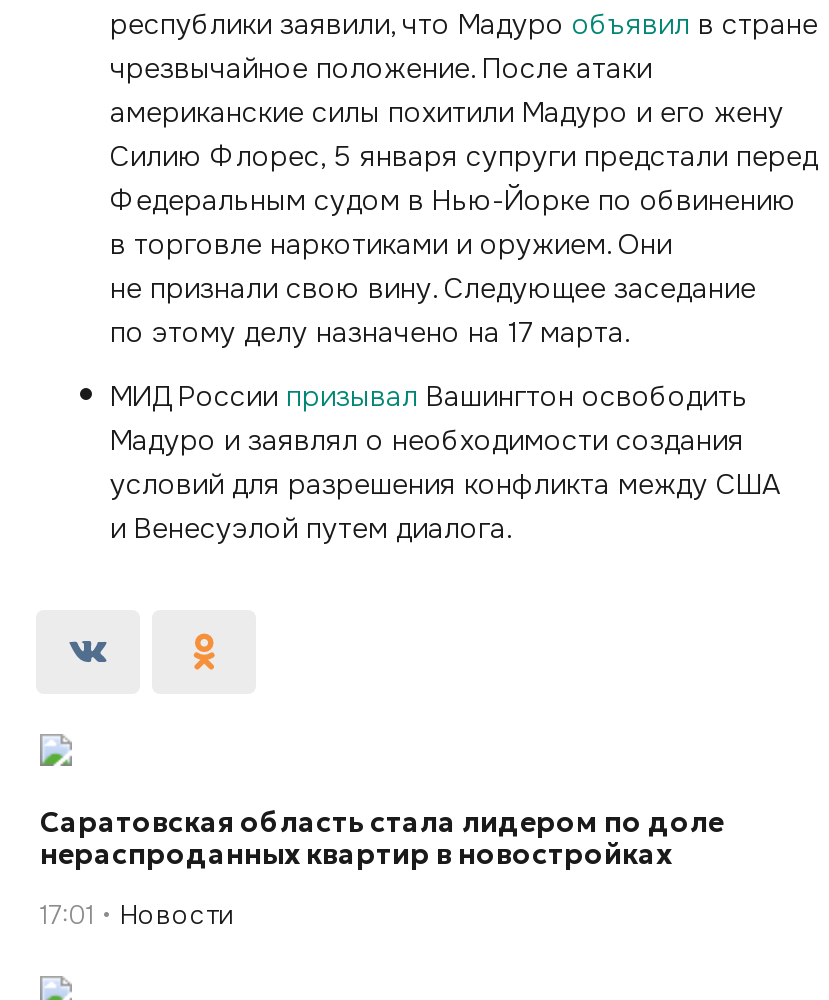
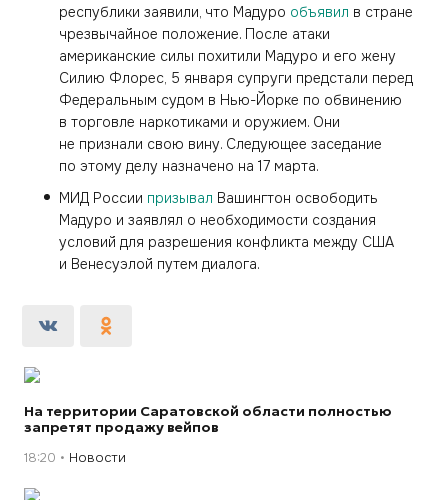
- Саратовская область стала лидером по доле
- нераспроданных квартир в новостройках
+ На территории Саратовской области полностью
+ запретят продажу вейпов

- 17:01 Новости
+ 18:20 Новости
